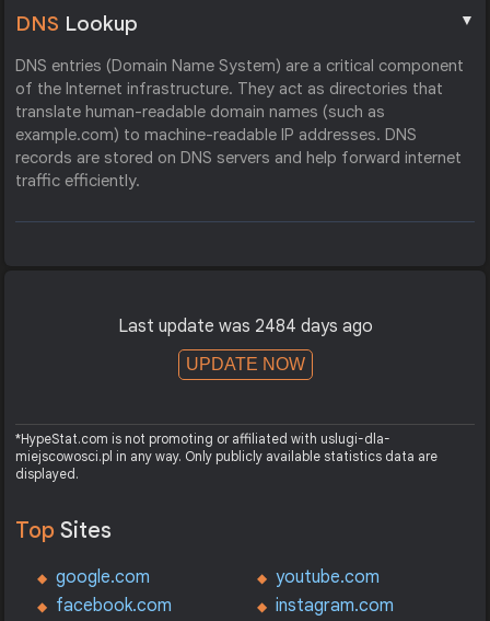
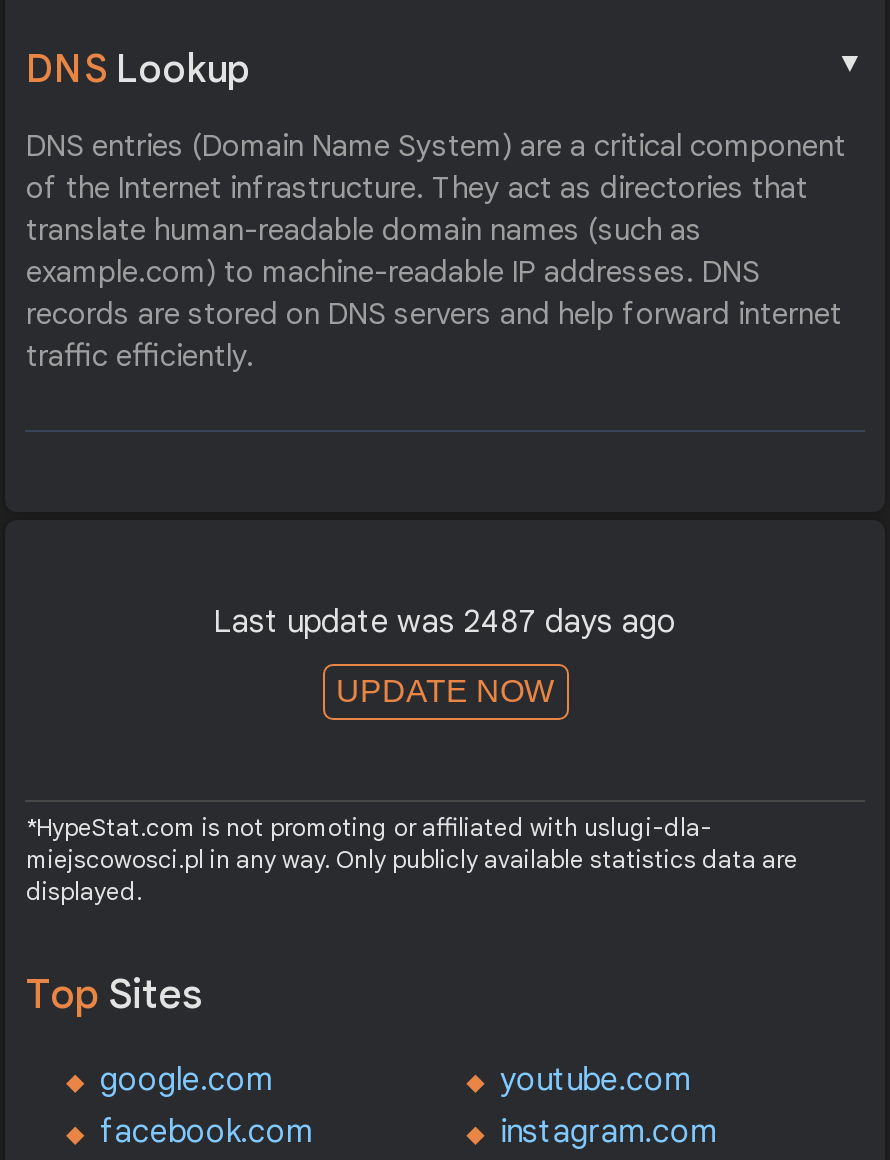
- Last update was 2484 days ago
+ Last update was 2487 days ago
